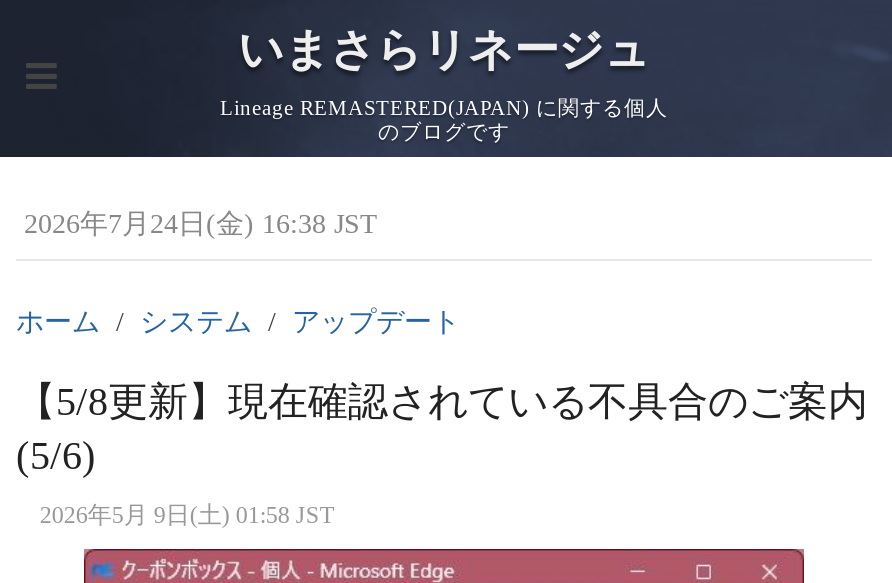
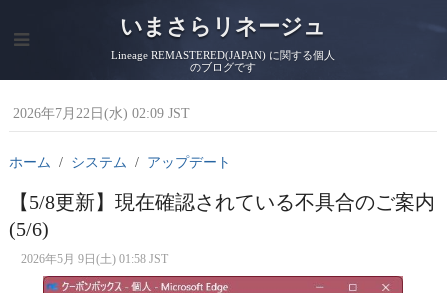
- 2026年7月24日(金) 16:38 JST
+ 2026年7月22日(水) 02:09 JST
